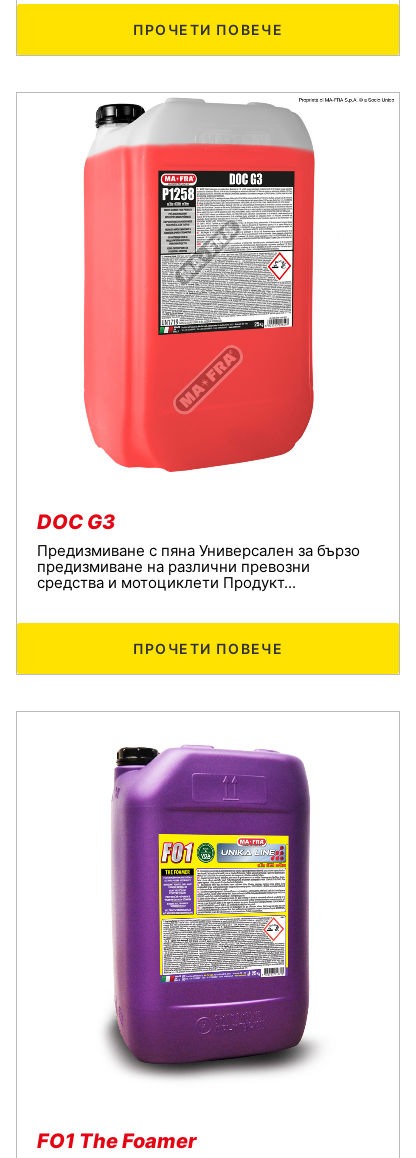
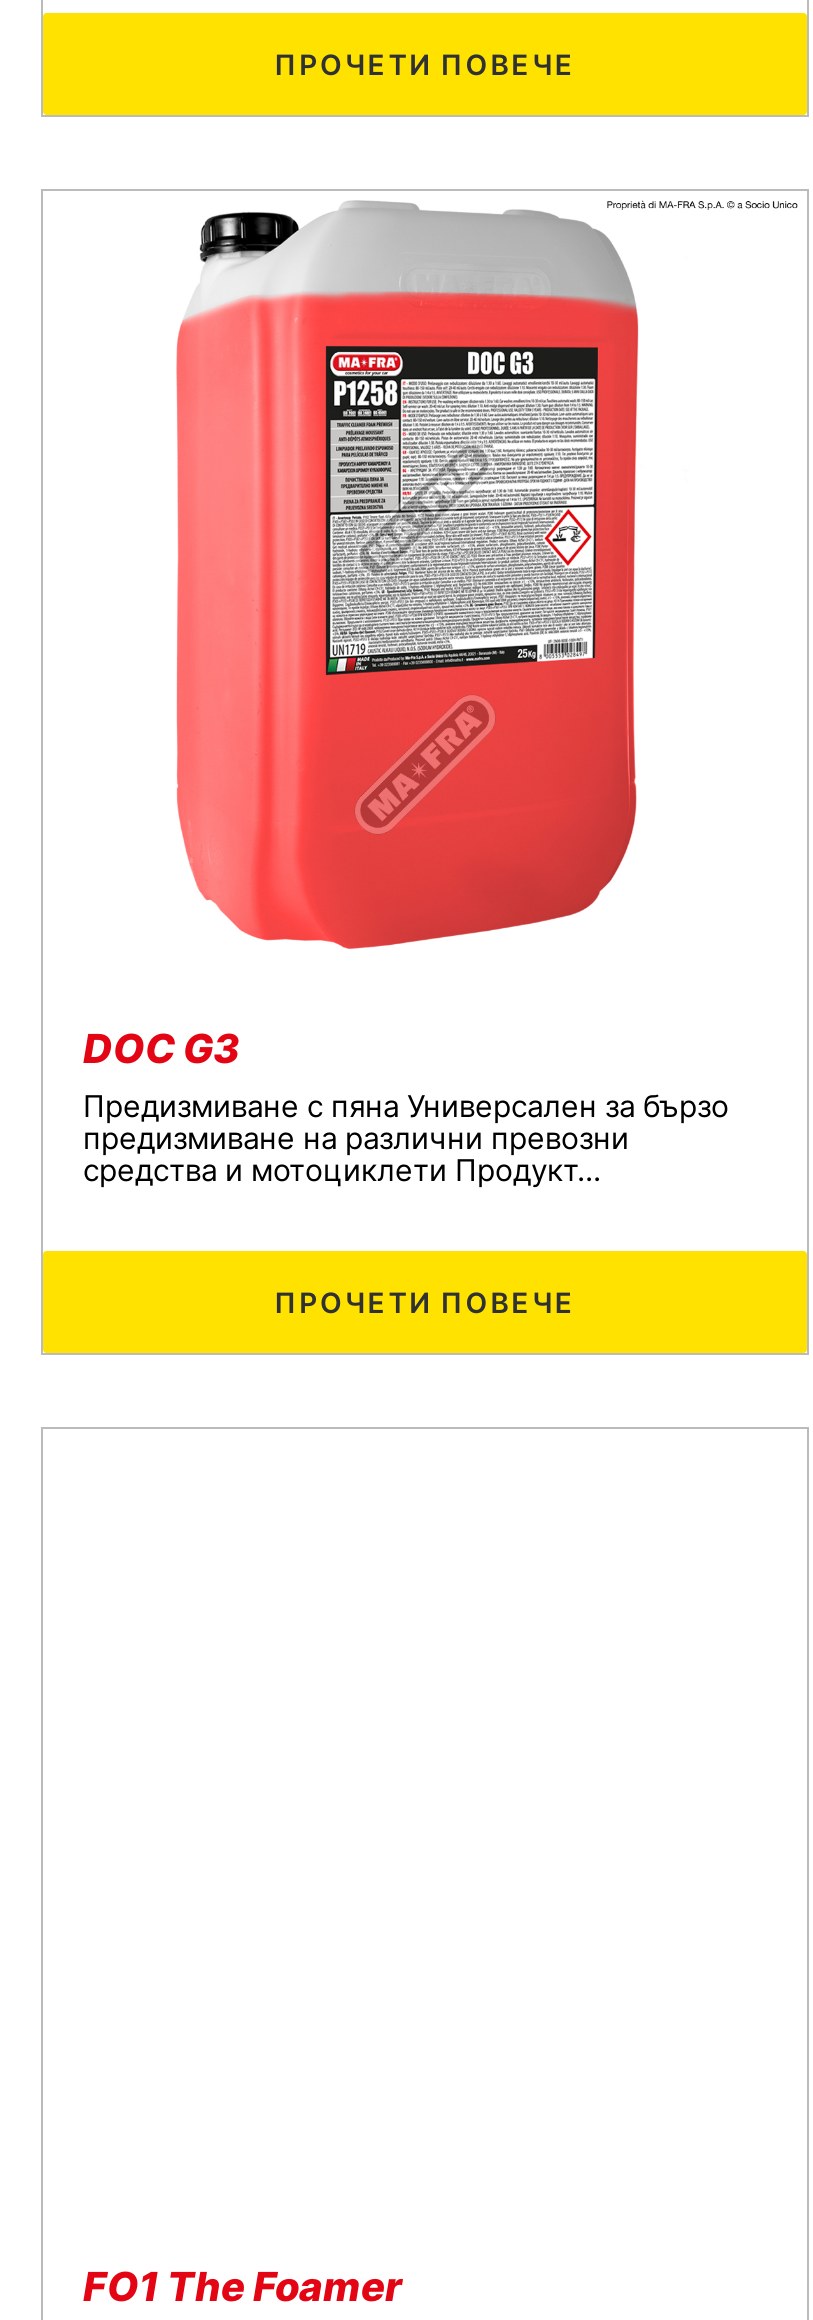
- [image]
